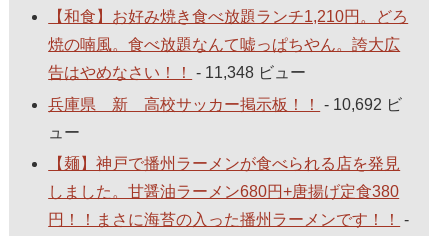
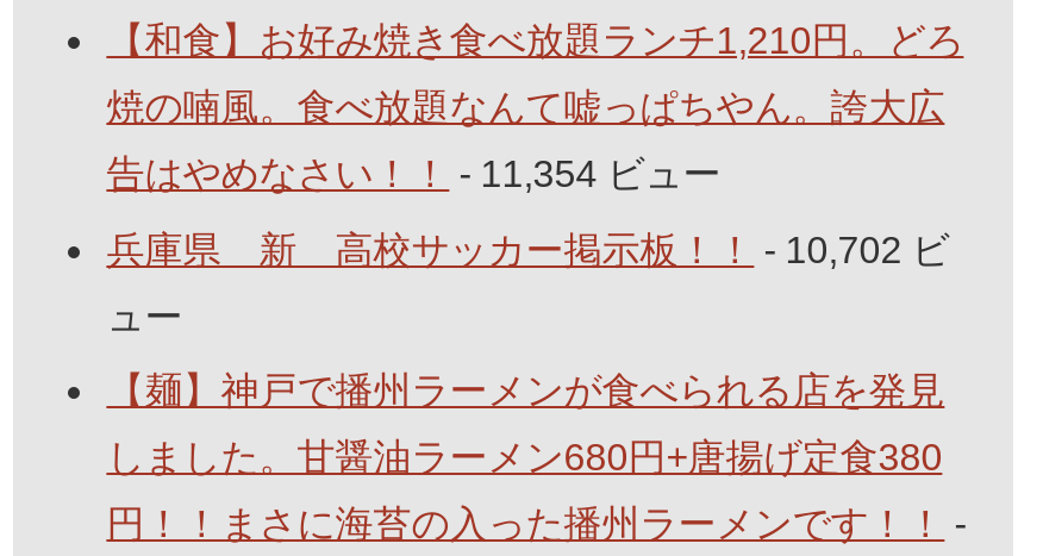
- 告はやめなさい！！- 11,348 ビュー
+ 告はやめなさい！！- 11,354 ビュー

- 兵庫県 新 高校サッカー掲示板！！- 10,692 ビ
+ 兵庫県 新 高校サッカー掲示板！！- 10,702 ビ
